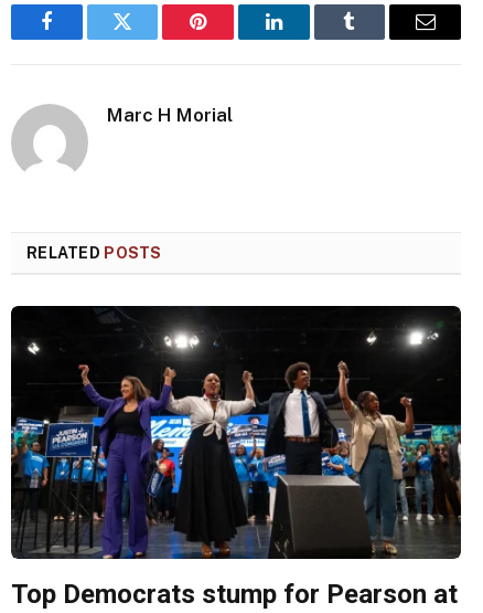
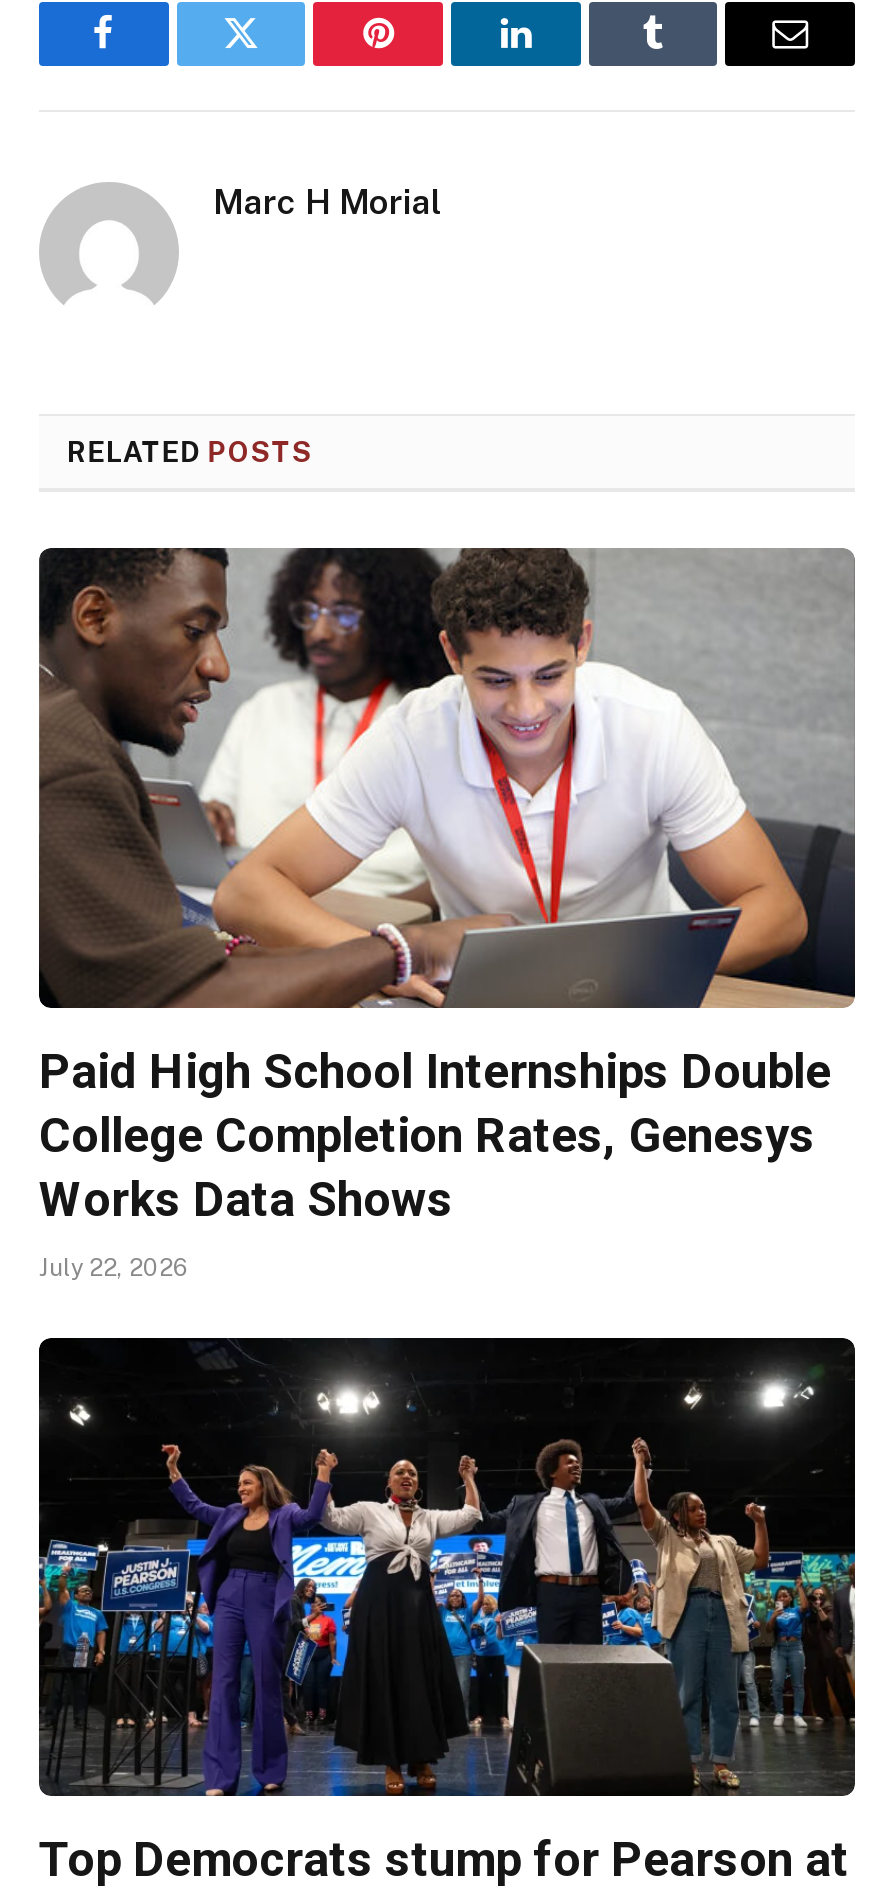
+ [image]
+ Paid High School Internships Double
+ College Completion Rates, Genesys
+ Works Data Shows
+ July 22, 2026
